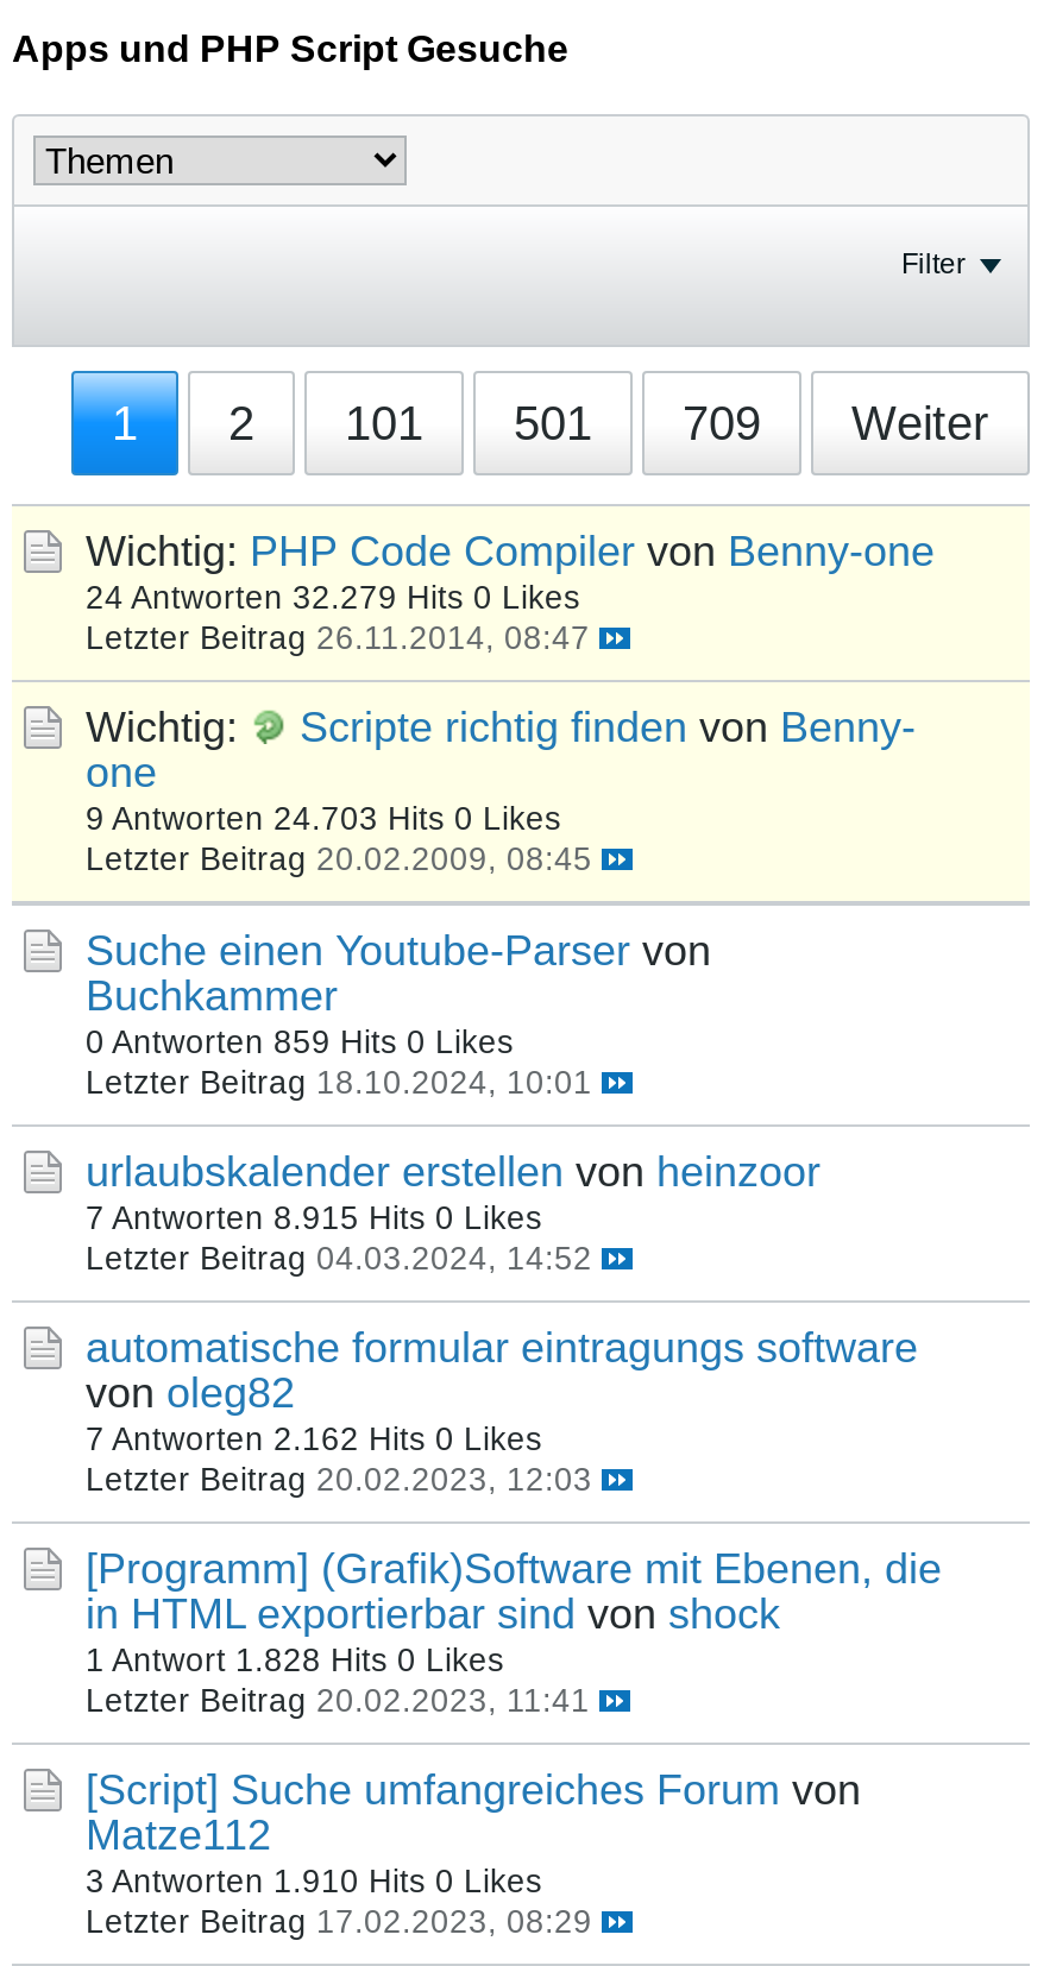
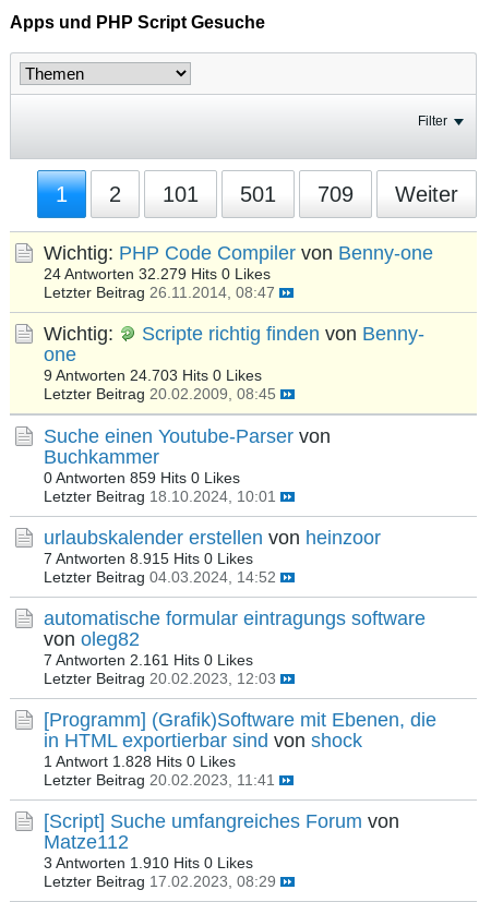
- 7 Antworten 2.162 Hits 0 Likes
+ 7 Antworten 2.161 Hits 0 Likes
